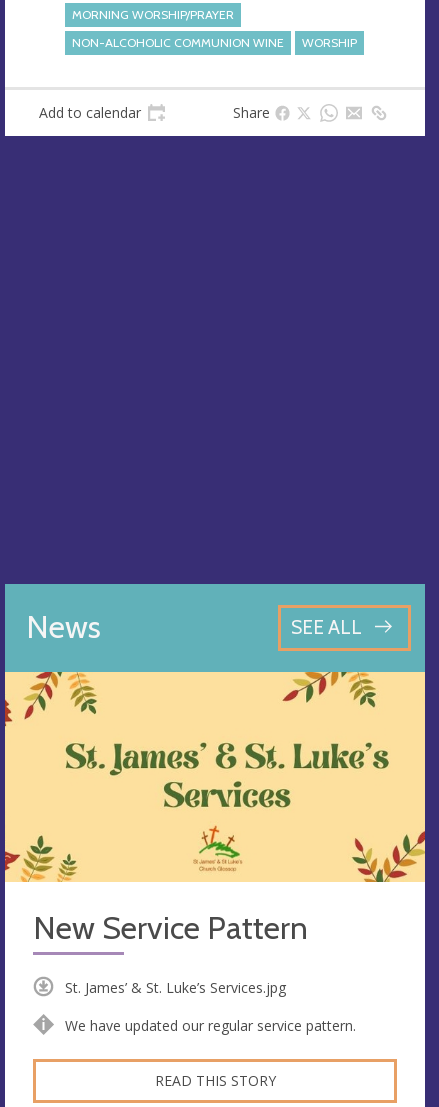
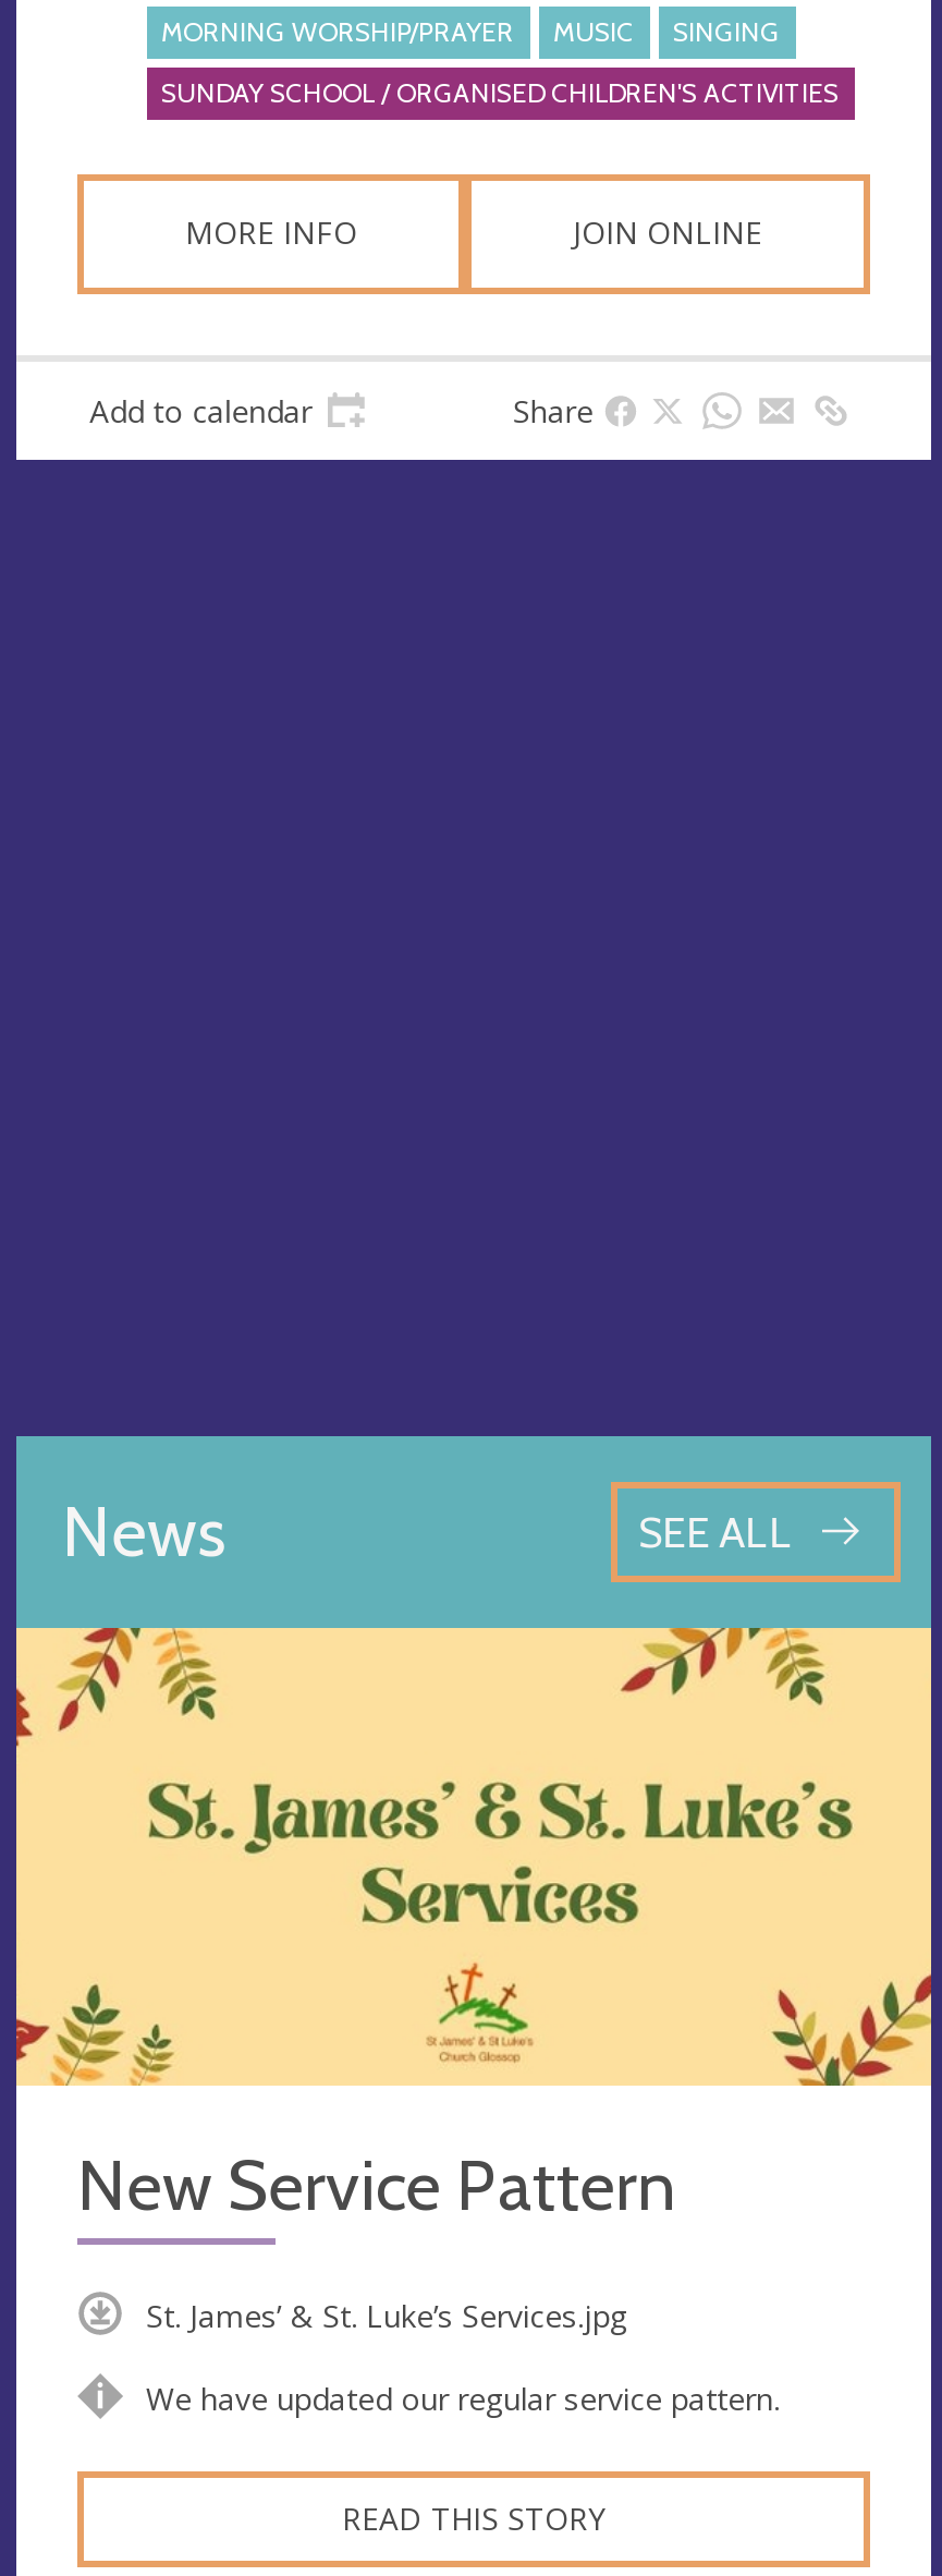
- NON-ALCOHOLIC COMMUNION WINE
- WORSHIP
+ MUSIC
+ SINGING
+ SUNDAY SCHOOL / ORGANISED CHILDREN'S ACTIVITIES
+ MORE INFO
+ JOIN ONLINE
